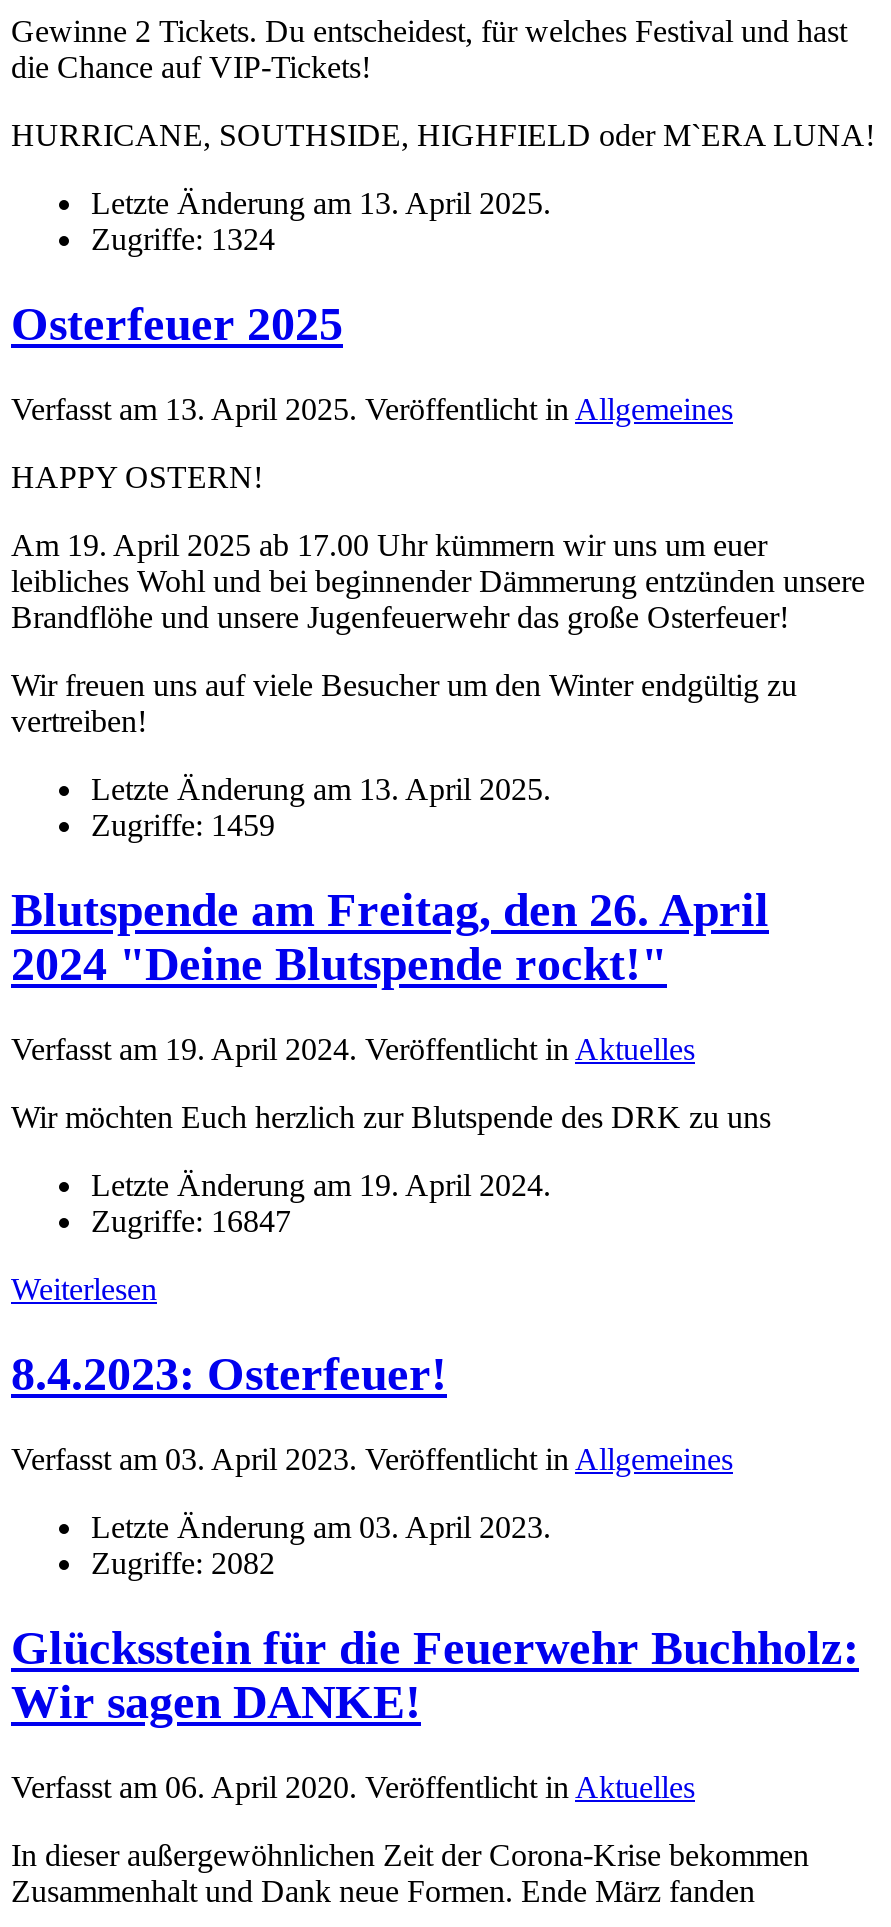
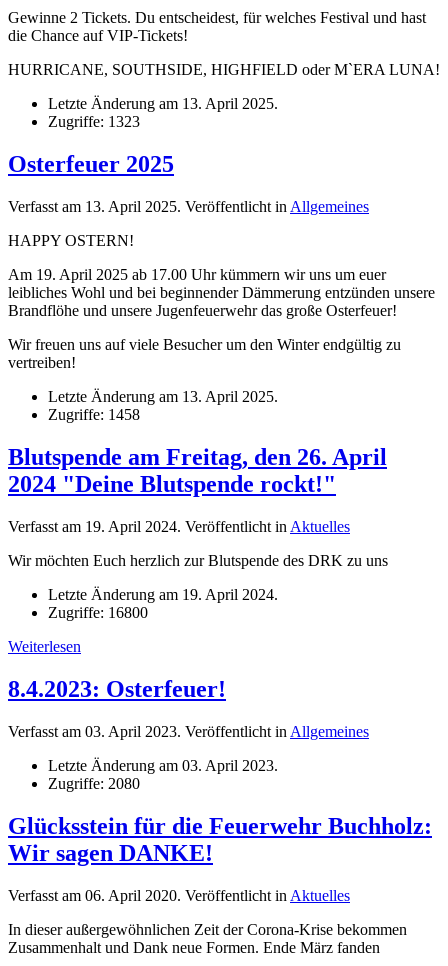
- Zugriffe: 1324
+ Zugriffe: 1323

- Zugriffe: 1459
+ Zugriffe: 1458

- Zugriffe: 16847
+ Zugriffe: 16800

- Zugriffe: 2082
+ Zugriffe: 2080
